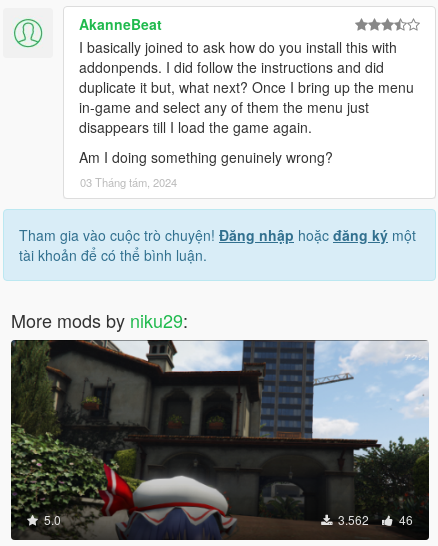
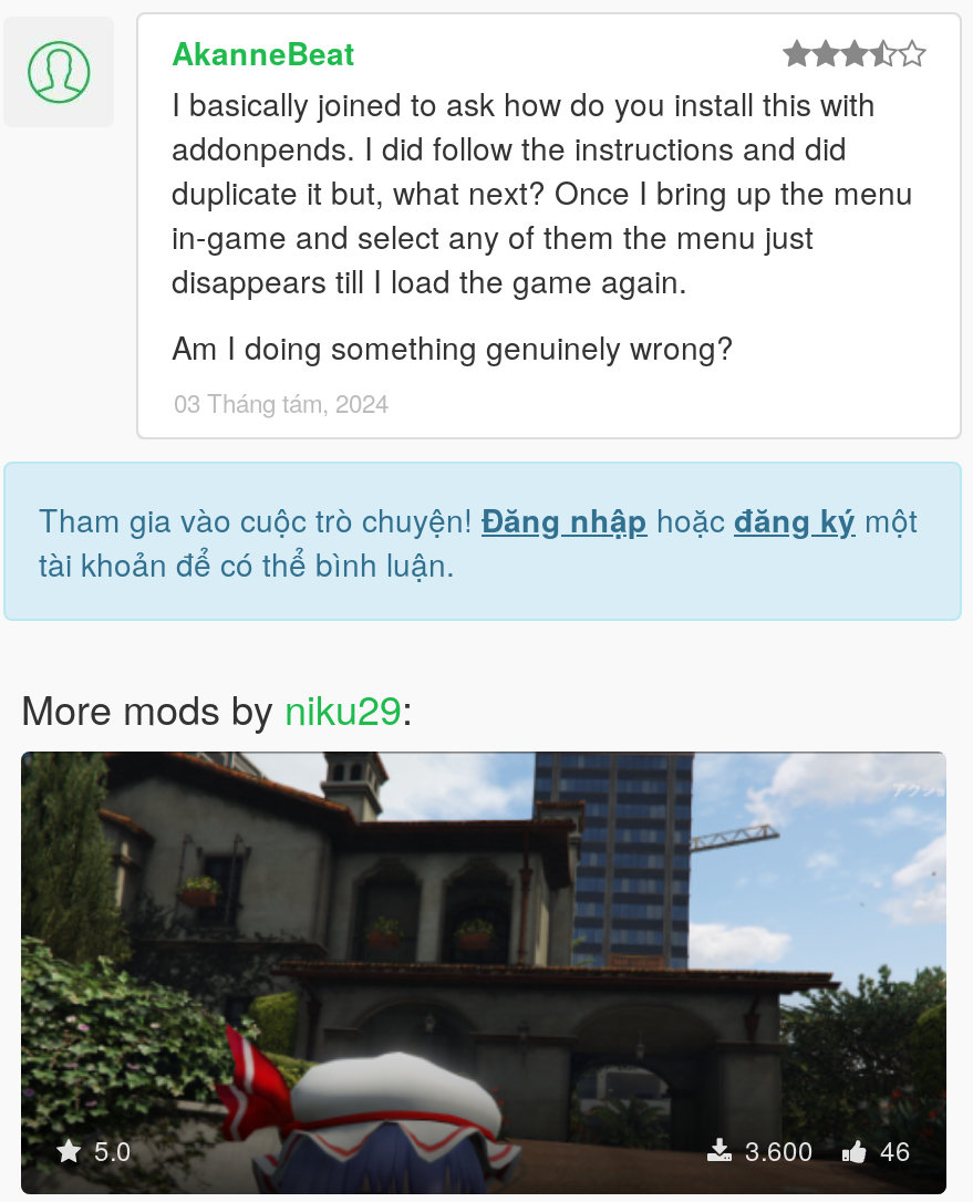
- 3.562 46
+ 3.600 46
